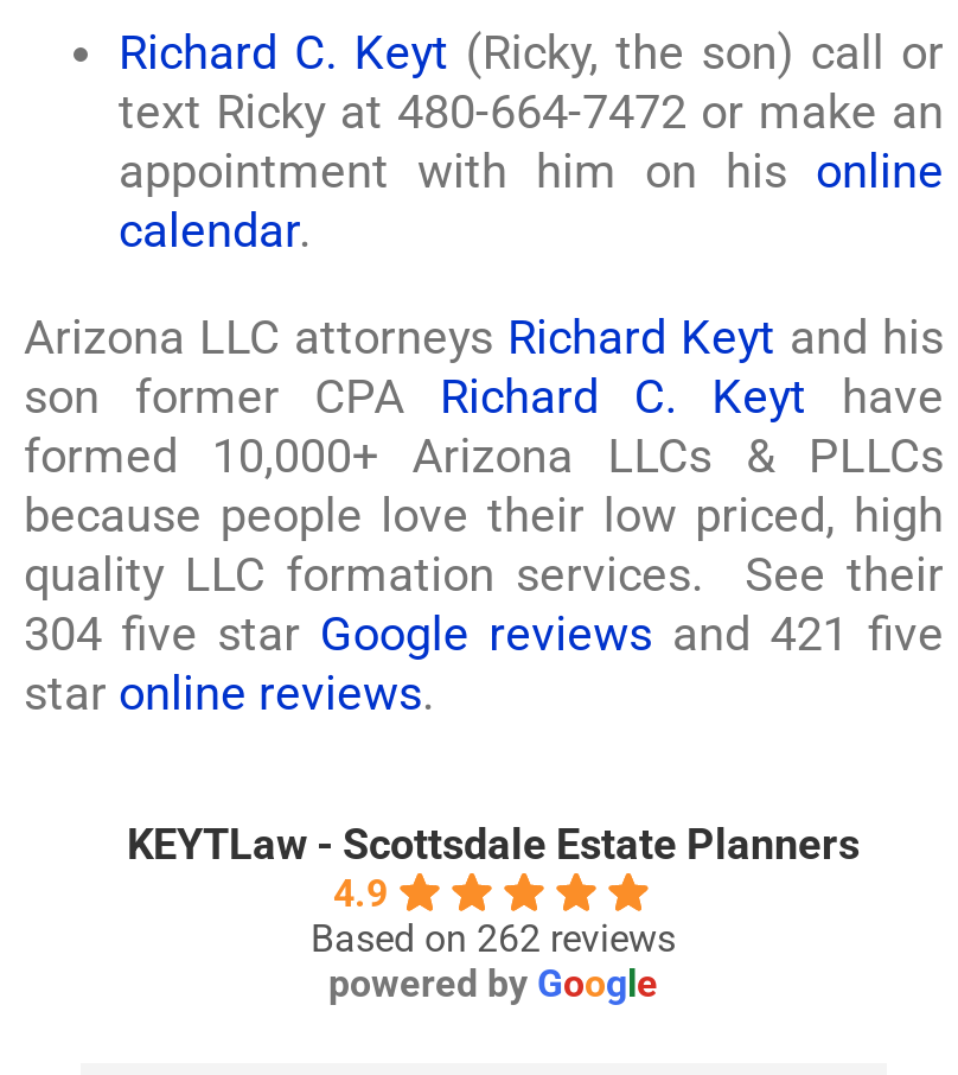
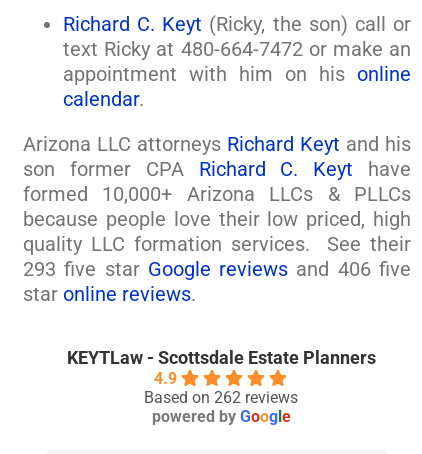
- 304 five star Google reviews and 421 five
+ 293 five star Google reviews and 406 five
